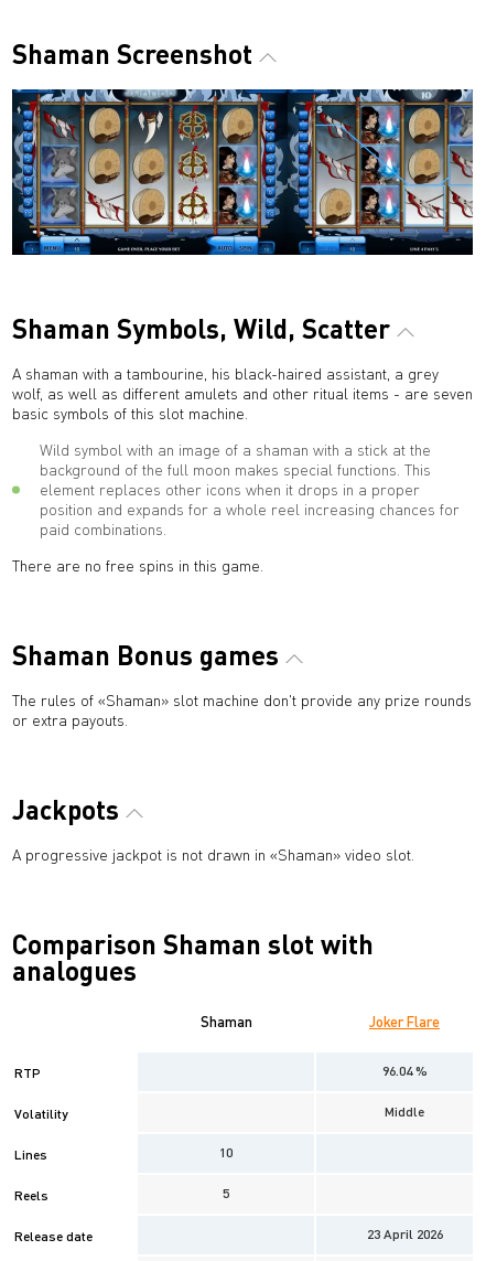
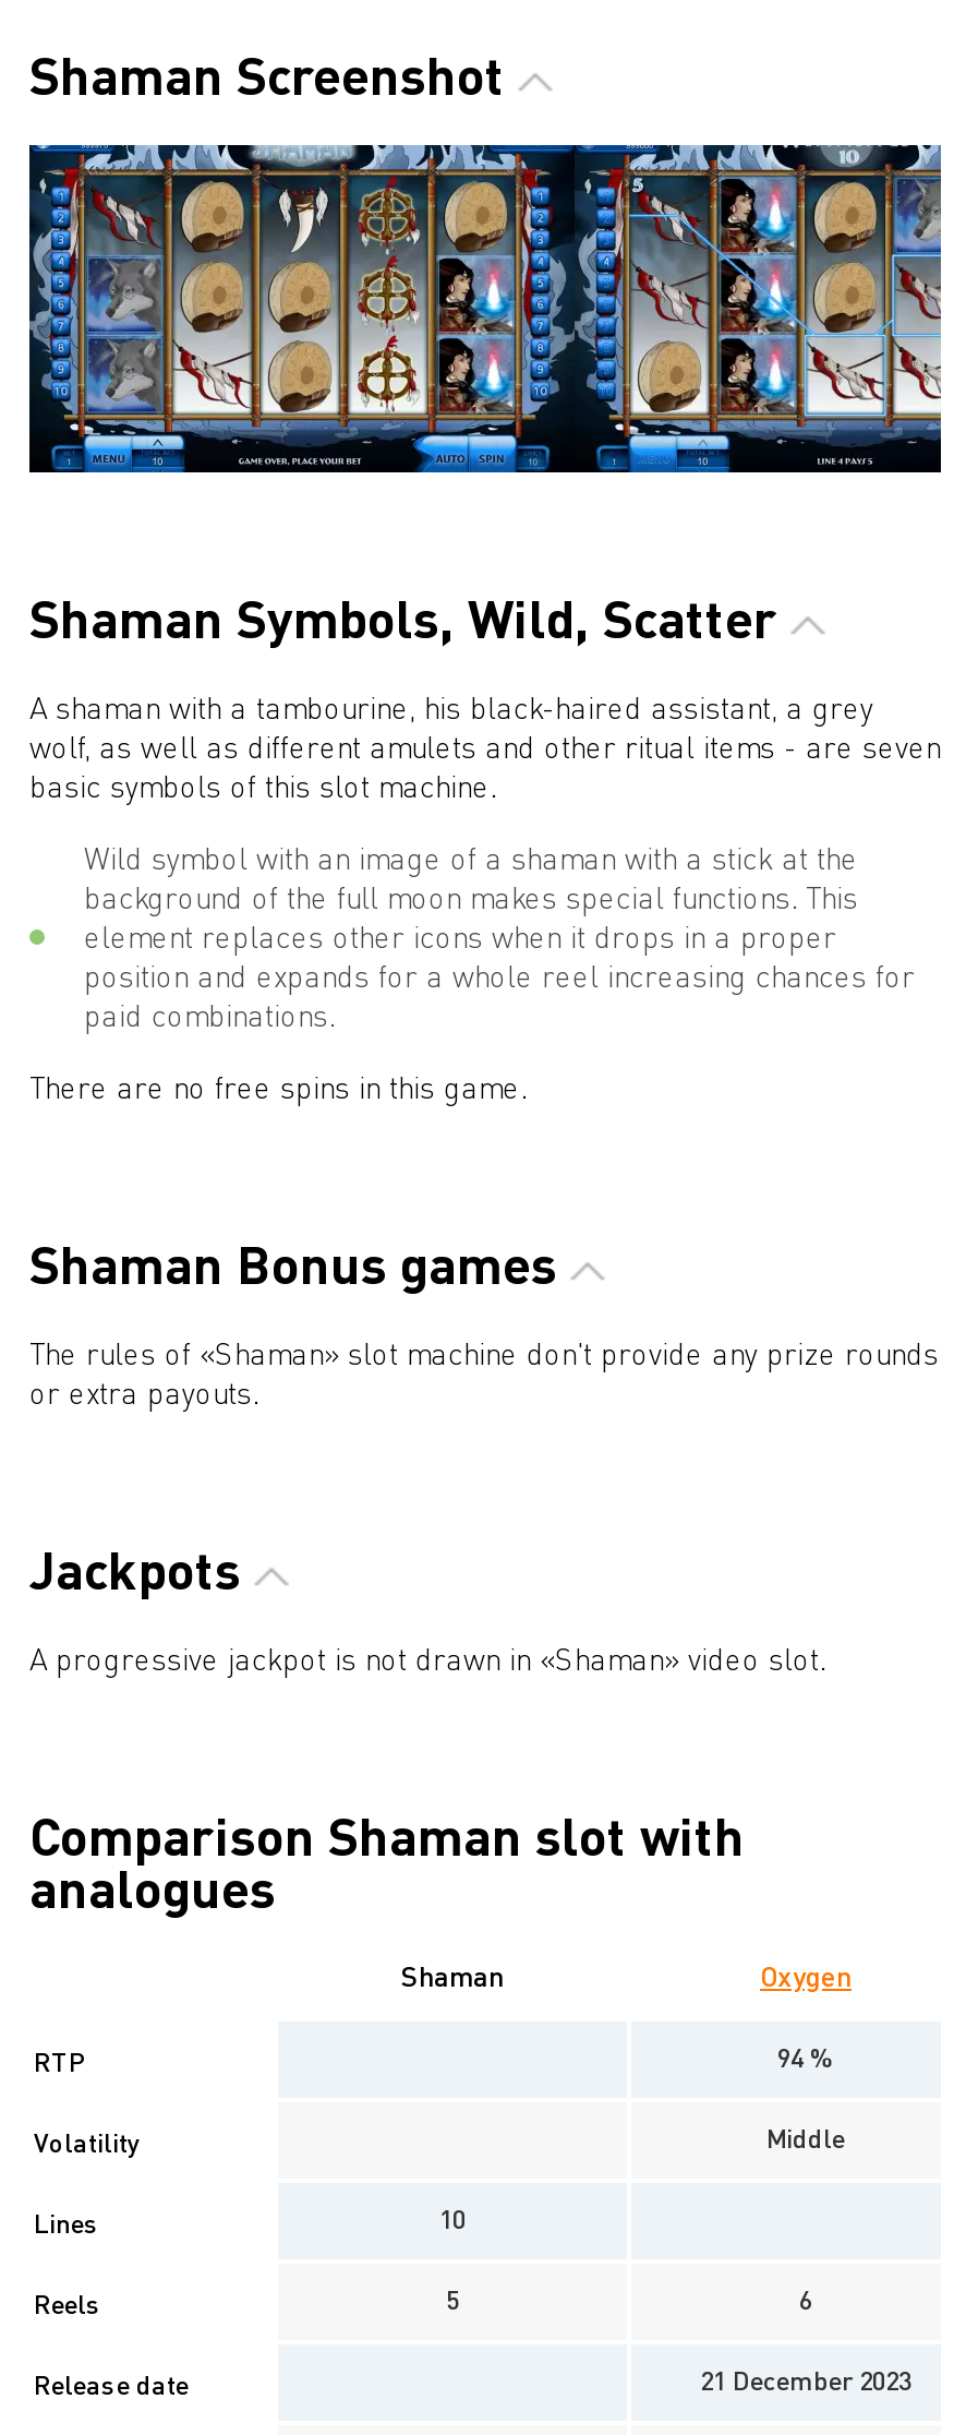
- Joker Flare
+ Oxygen

- 96.04 %
+ 94 %

+ 6

- 23 April 2026
+ 21 December 2023
